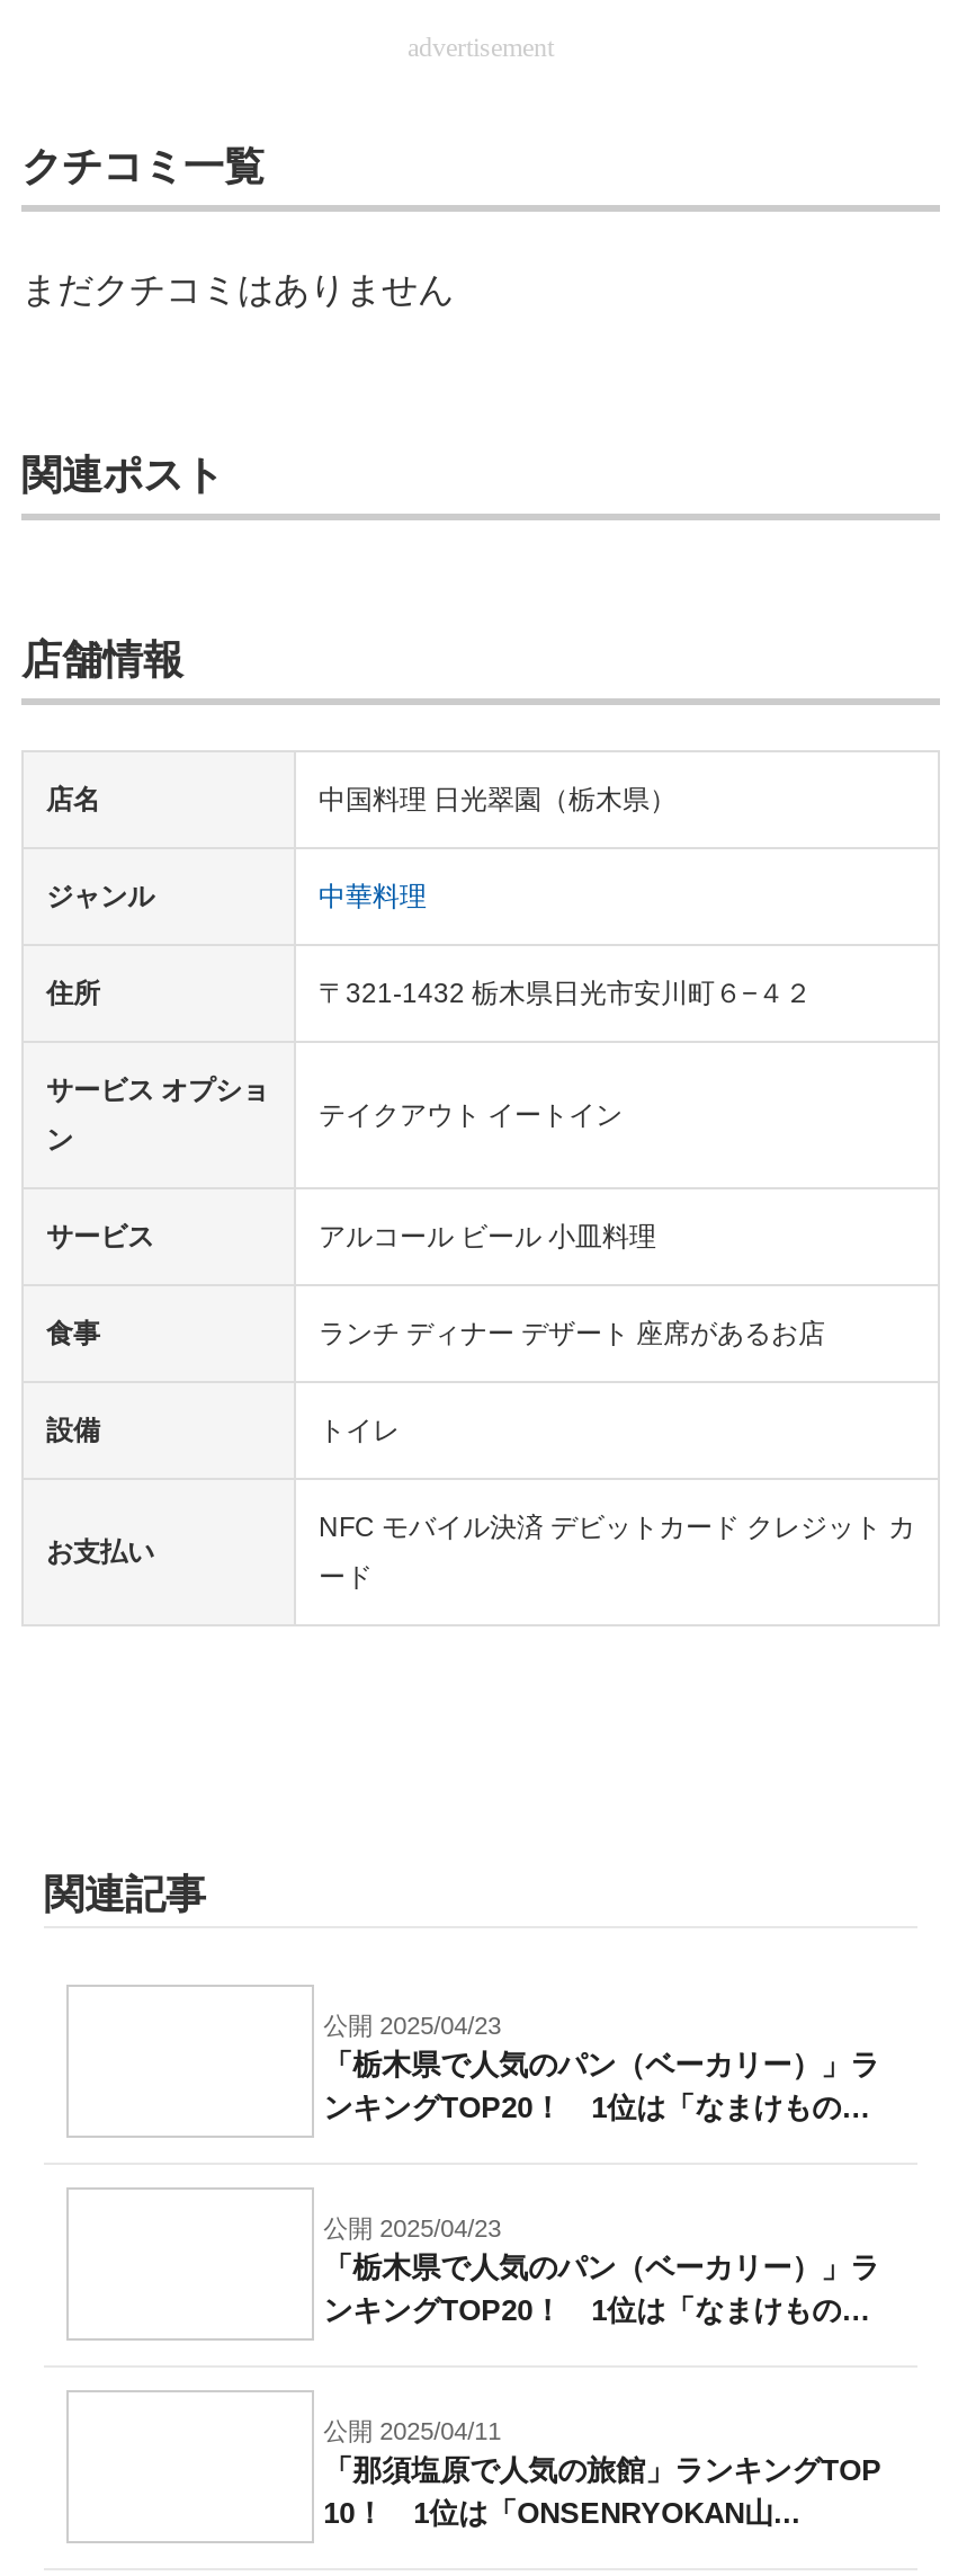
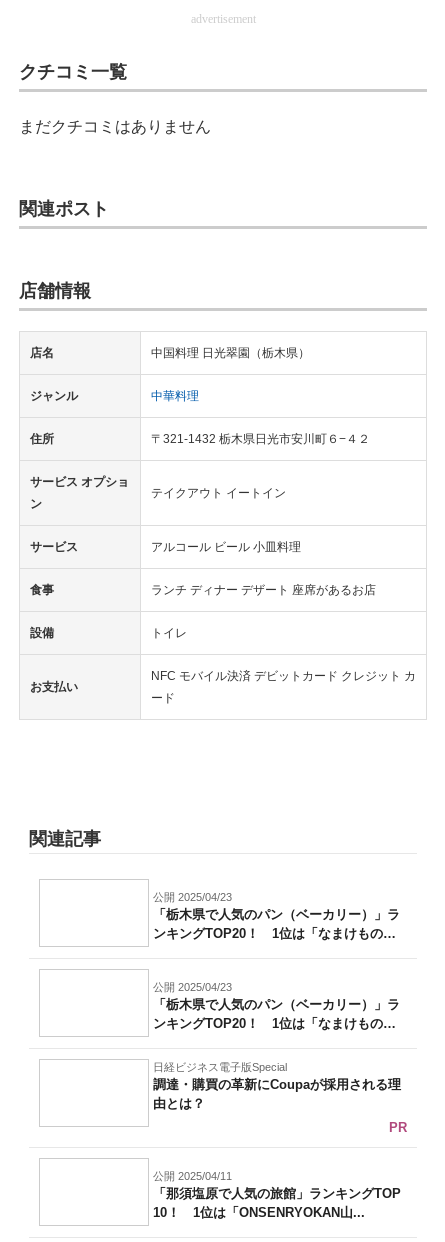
+ 日経ビジネス電子版Special
+ 調達・購買の革新にCoupaが採用される理
+ 由とは？
+ PR
